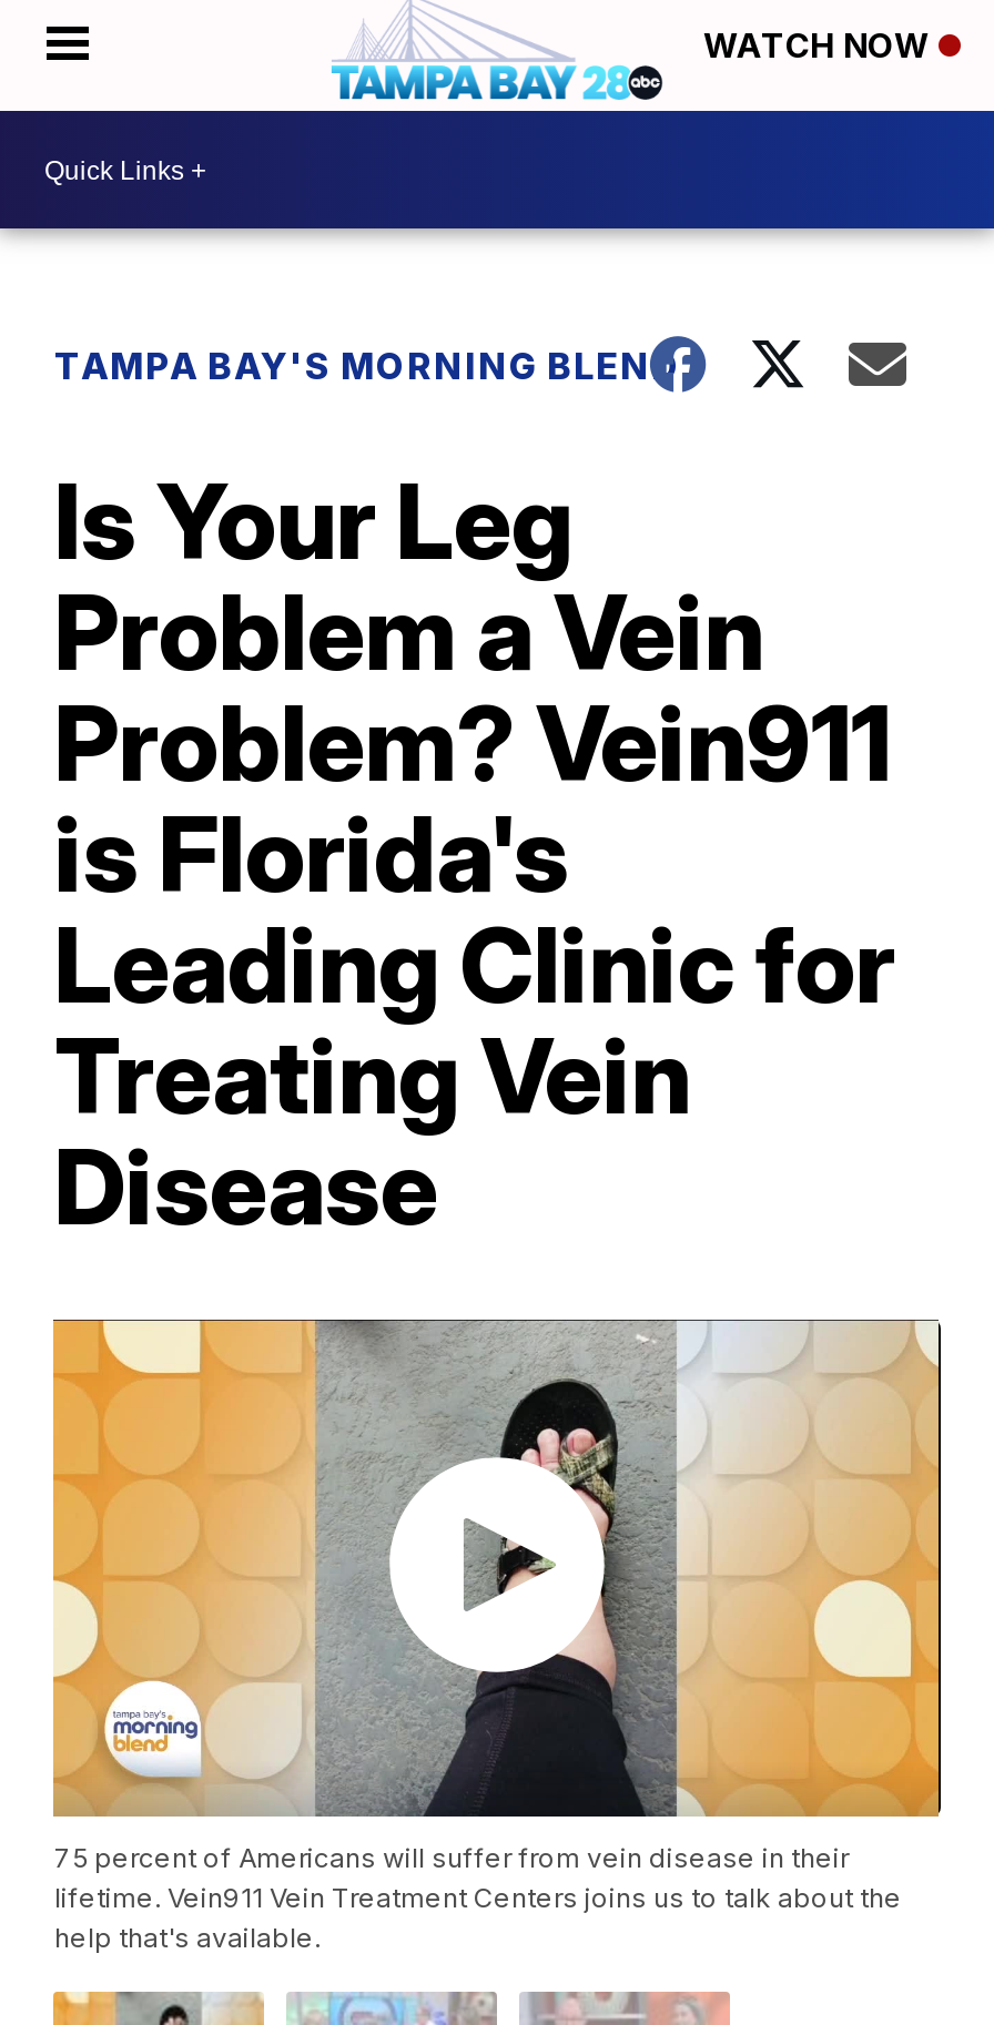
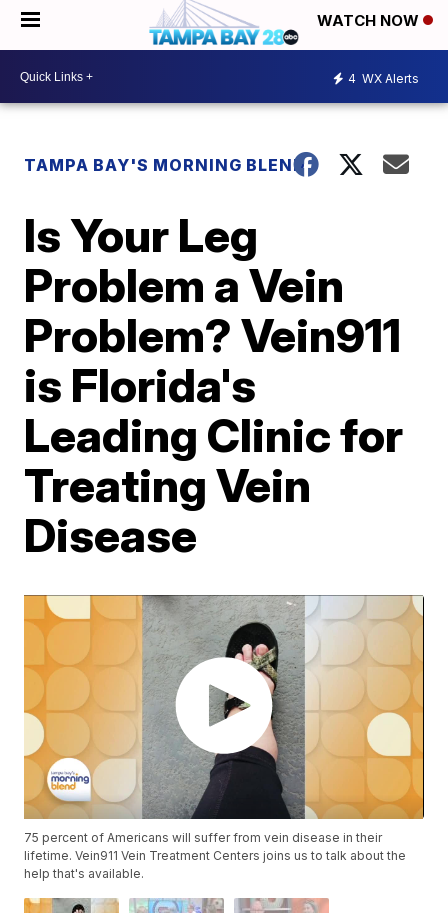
+ 4 WX Alerts
